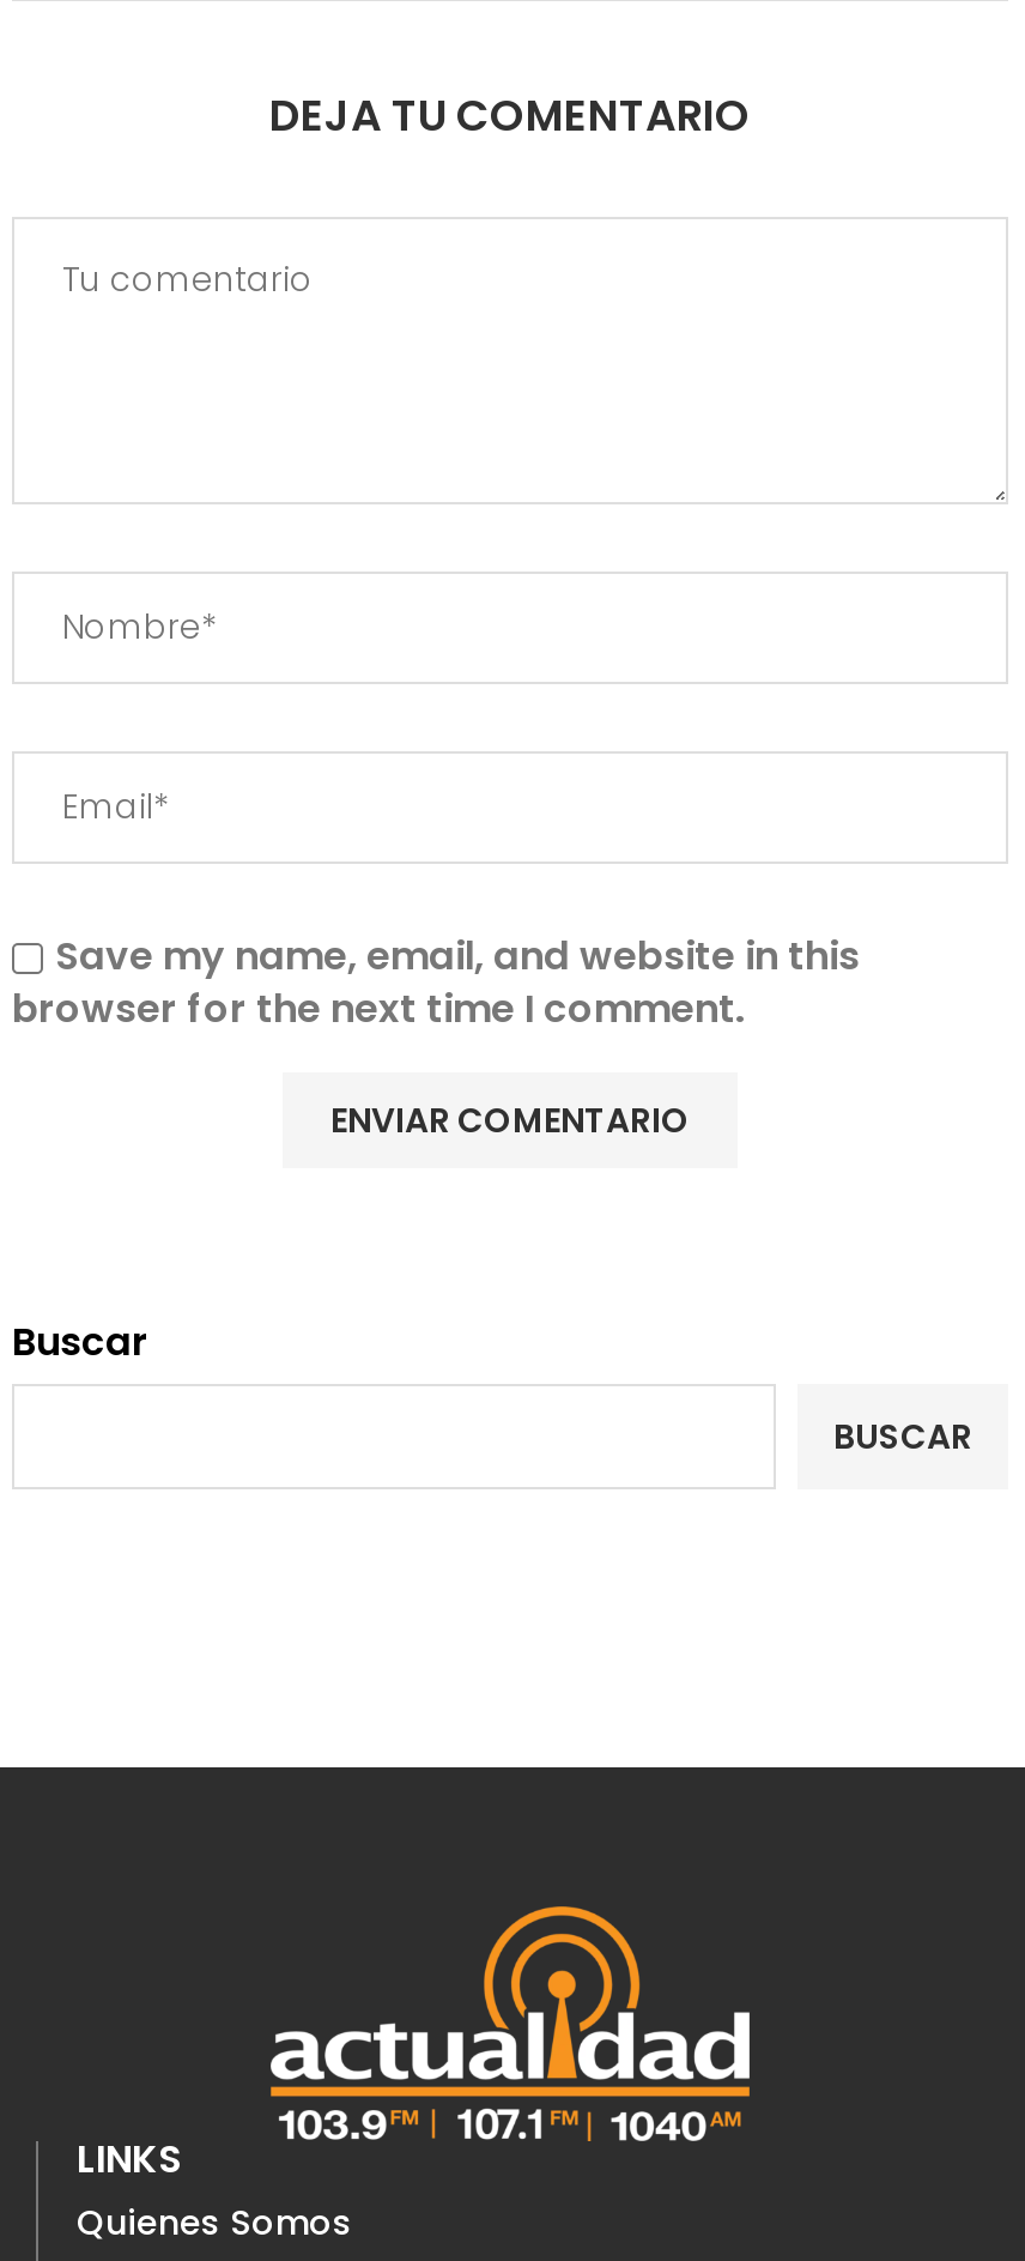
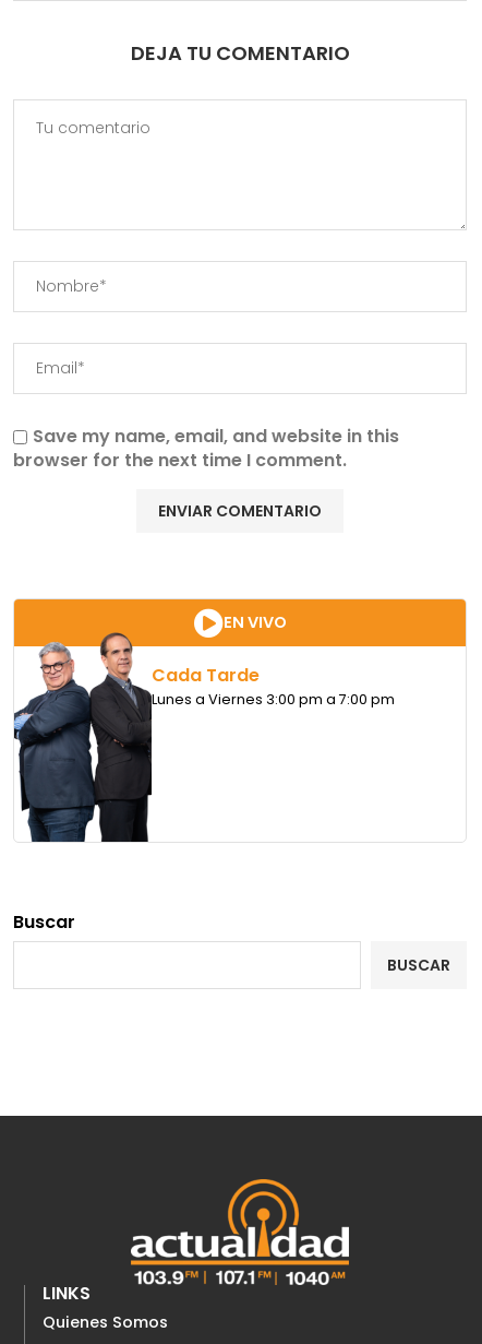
+ [image]
+ EN VIVO
+ Cada Tarde
+ Lunes a Viernes 3:00 pm a 7:00 pm
